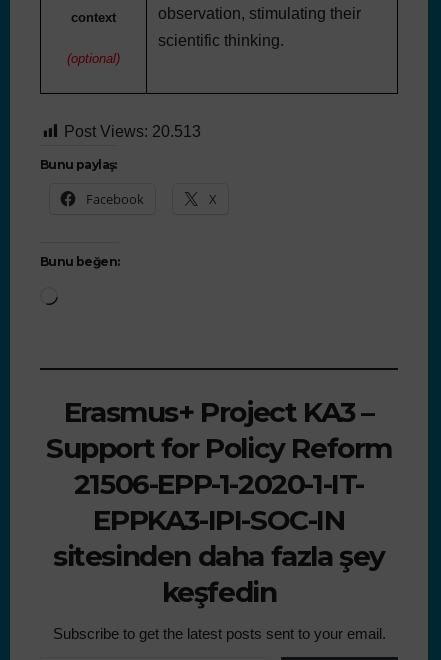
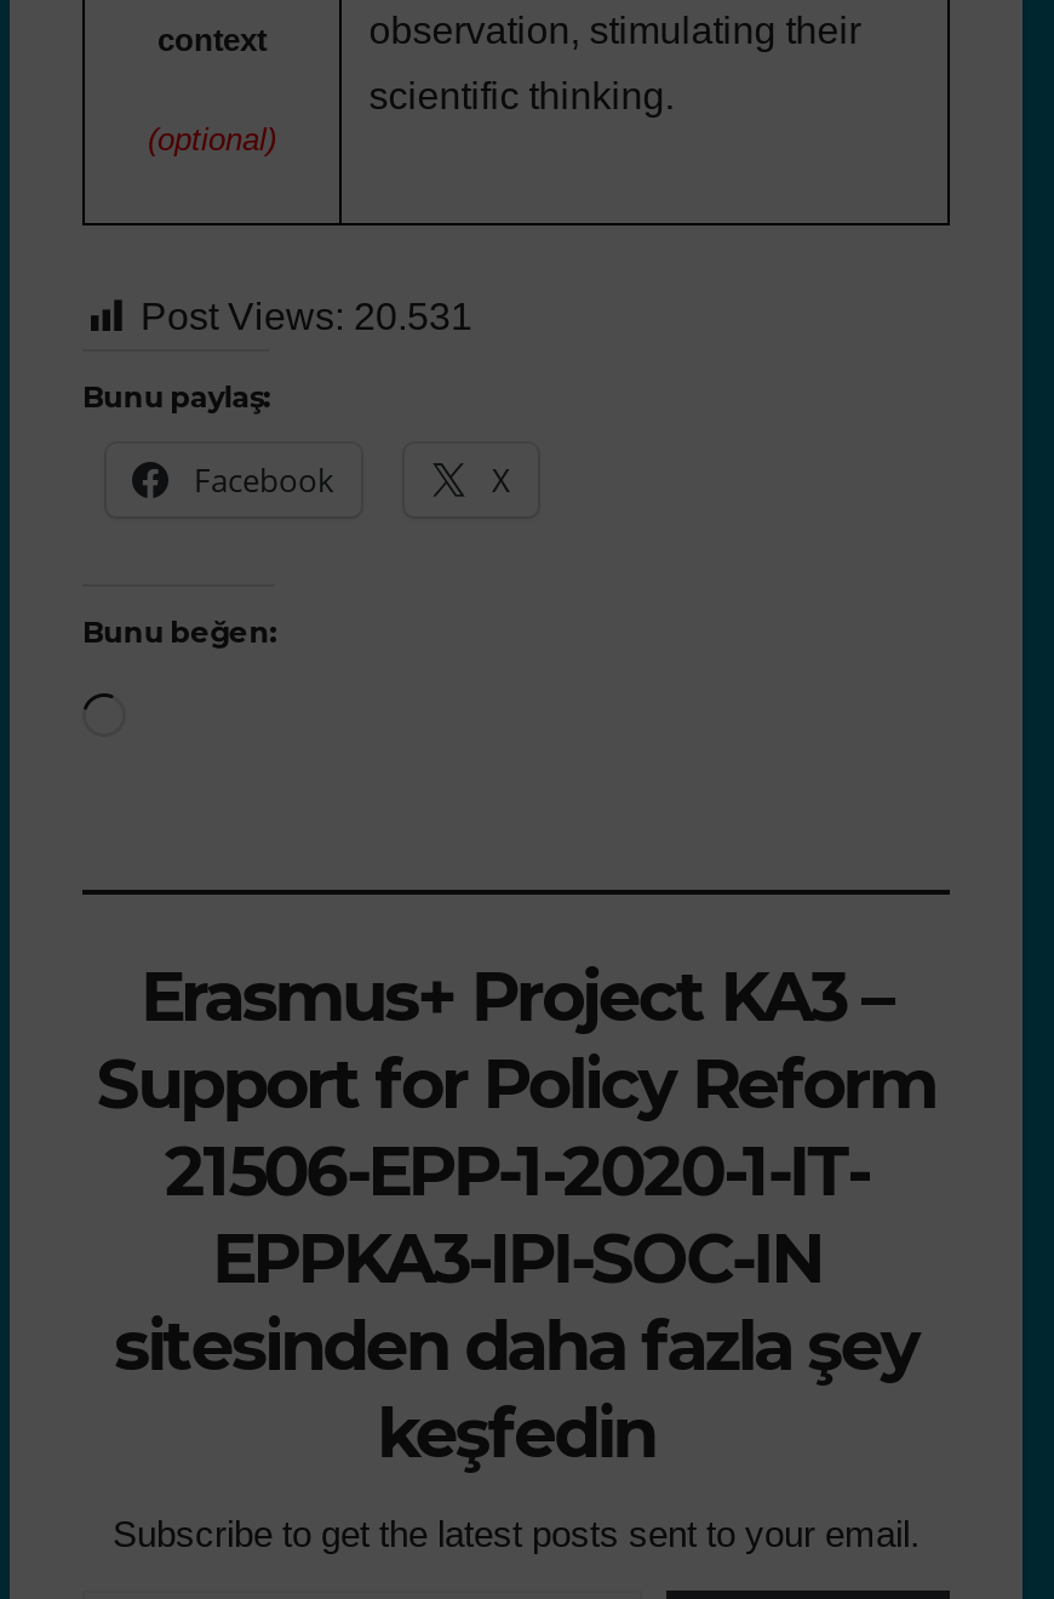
- Post Views: 20.513
+ Post Views: 20.531
